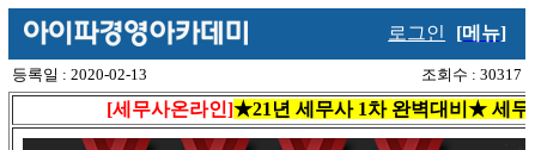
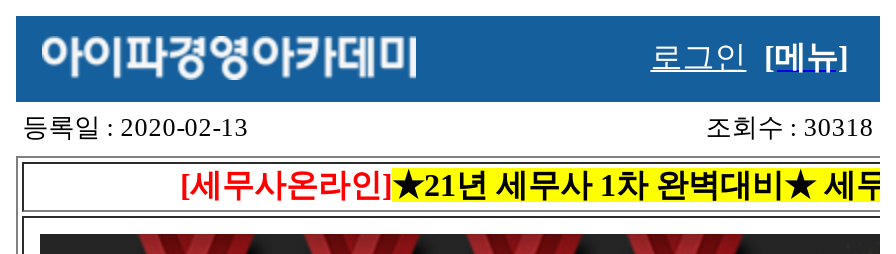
- 조회수 : 30317
+ 조회수 : 30318
